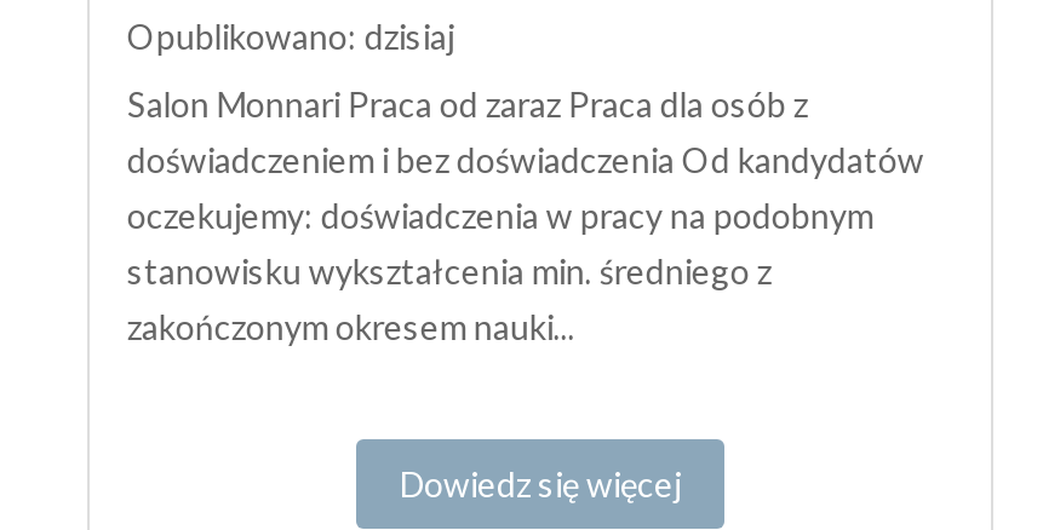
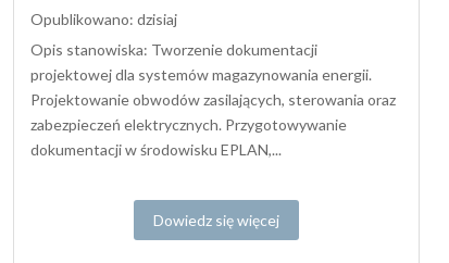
- Salon Monnari Praca od zaraz Praca dla osób z
- doświadczeniem i bez doświadczenia Od kandydatów
- oczekujemy: doświadczenia w pracy na podobnym
- stanowisku wykształcenia min. średniego z
- zakończonym okresem nauki...
+ Opis stanowiska: Tworzenie dokumentacji
+ projektowej dla systemów magazynowania energii.
+ Projektowanie obwodów zasilających, sterowania oraz
+ zabezpieczeń elektrycznych. Przygotowywanie
+ dokumentacji w środowisku EPLAN,...
